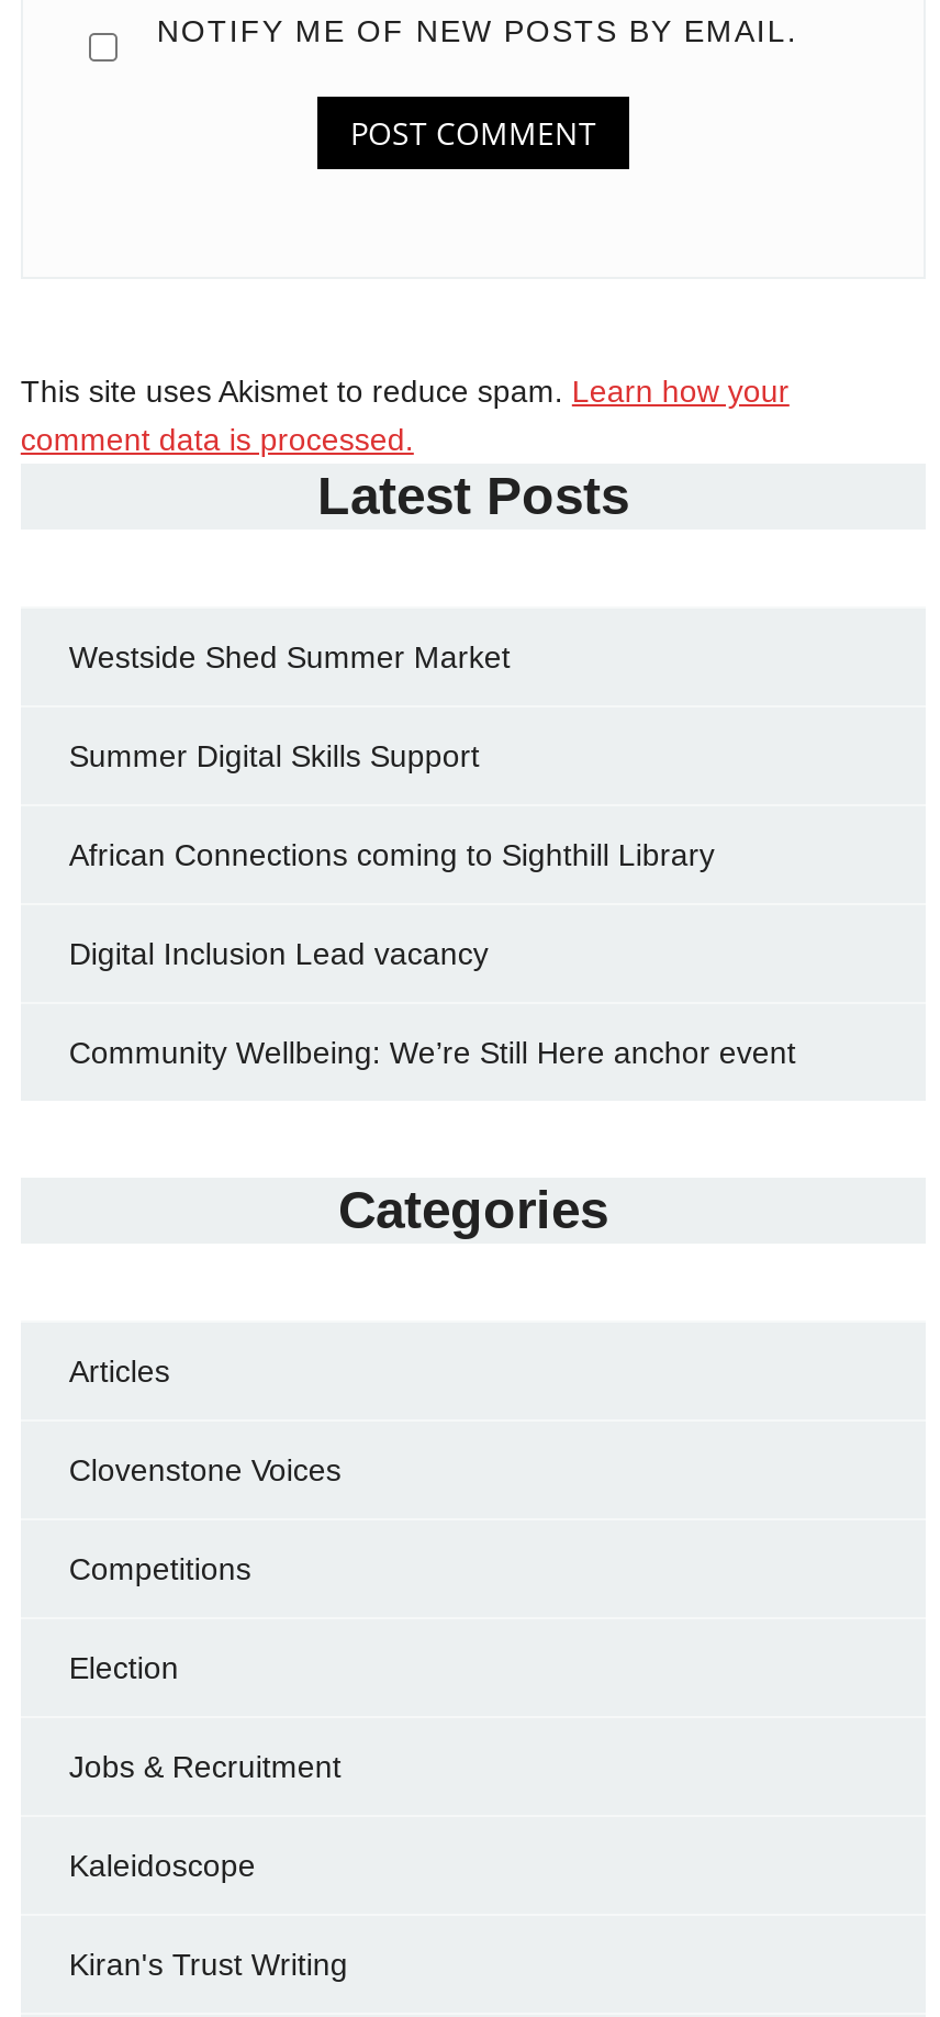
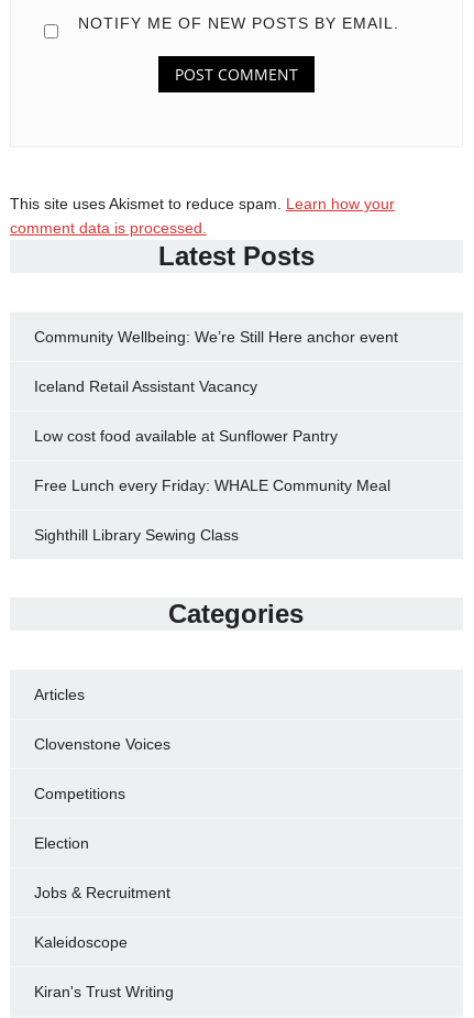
- Westside Shed Summer Market
- Summer Digital Skills Support
- African Connections coming to Sighthill Library
- Digital Inclusion Lead vacancy

moved up: Community Wellbeing: We’re Still Here anchor event

+ Iceland Retail Assistant Vacancy
+ Low cost food available at Sunflower Pantry
+ Free Lunch every Friday: WHALE Community Meal
+ Sighthill Library Sewing Class
